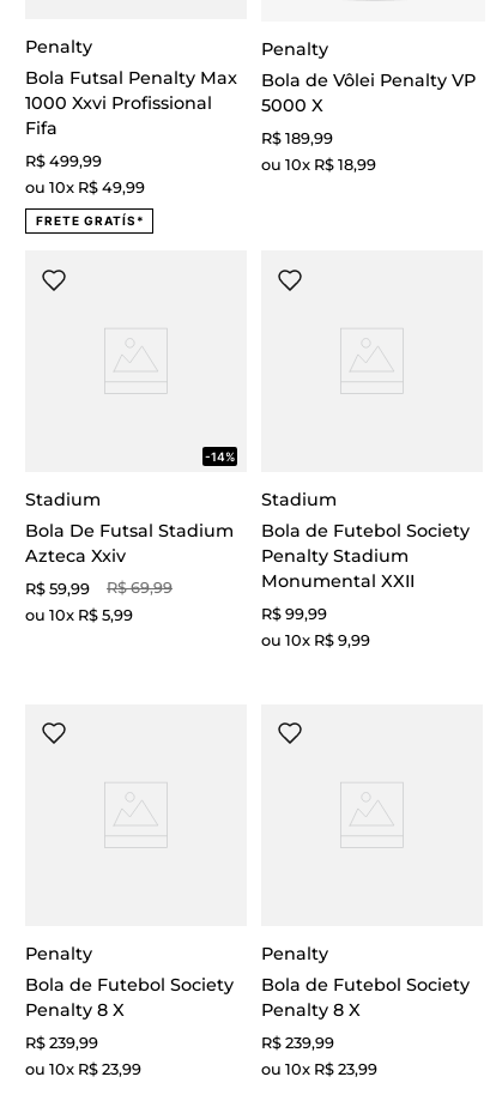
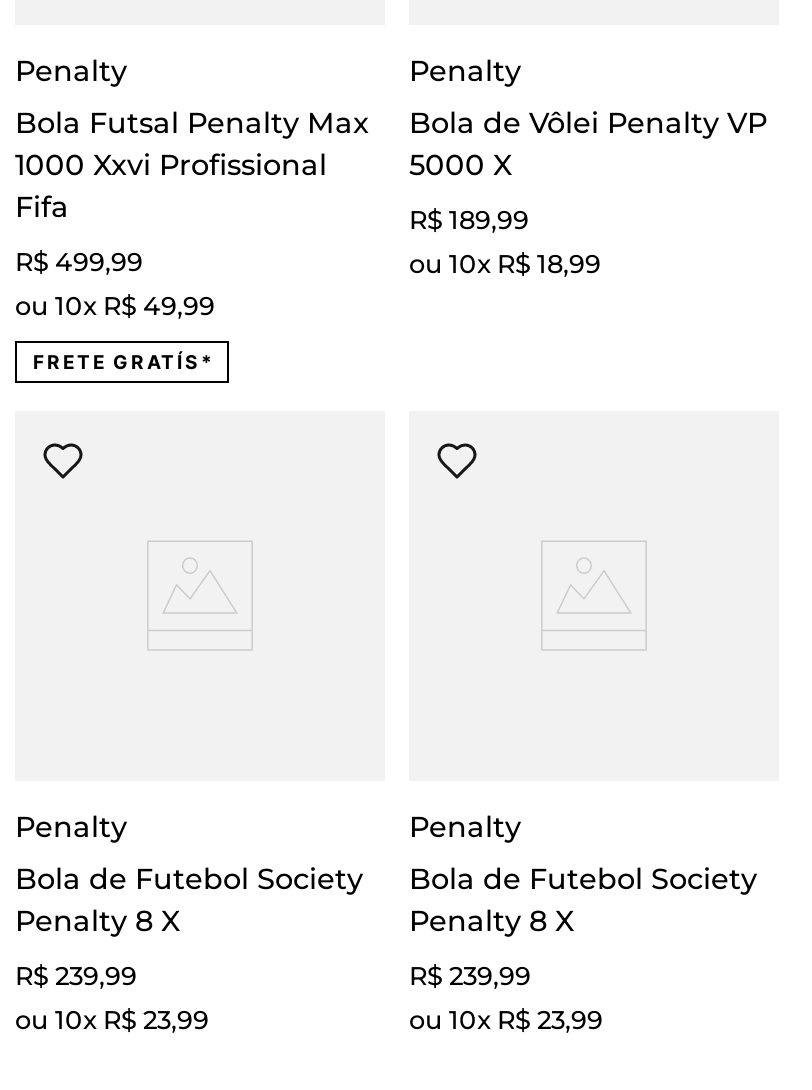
- -14%
- Stadium
- Bola De Futsal Stadium
- Azteca Xxiv
- R$ 59,99
- R$ 69,99
- ou 10x R$ 5,99

- Stadium
- Bola de Futebol Society
- Penalty Stadium
- Monumental XXII
- R$ 99,99
- ou 10x R$ 9,99
